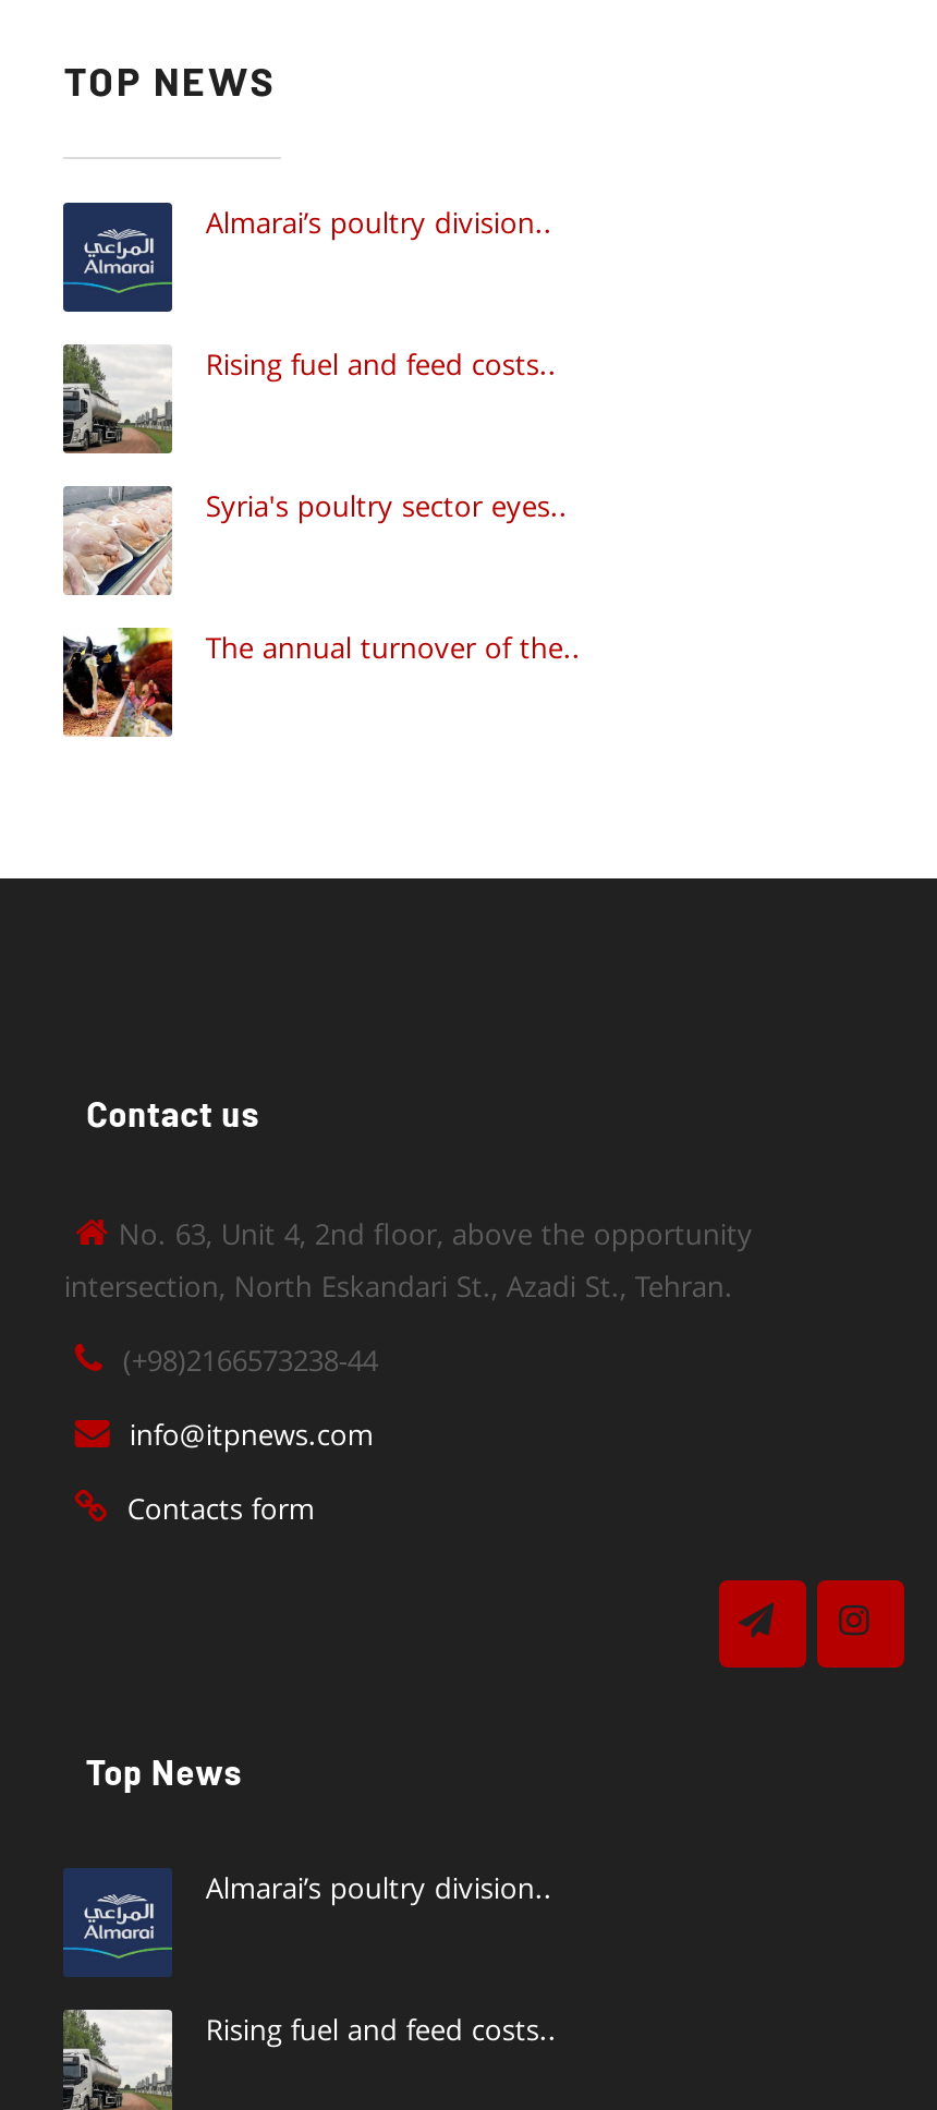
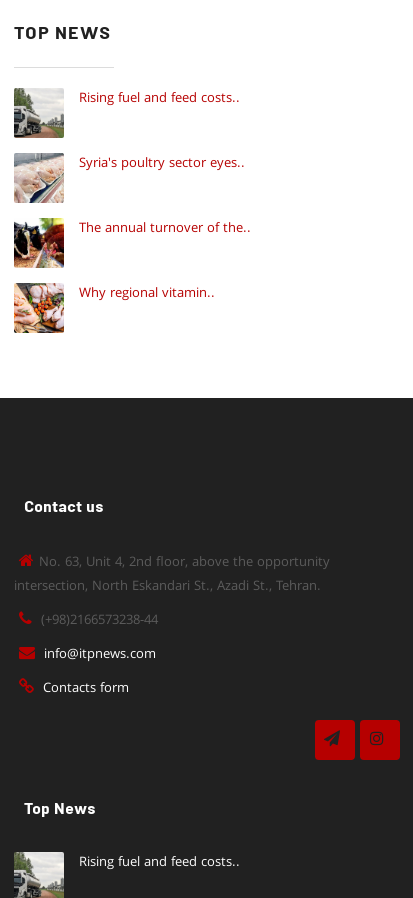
- [image]
- Almarai’s poultry division..

+ [image]
+ Why regional vitamin..

- [image]
- Almarai’s poultry division..
